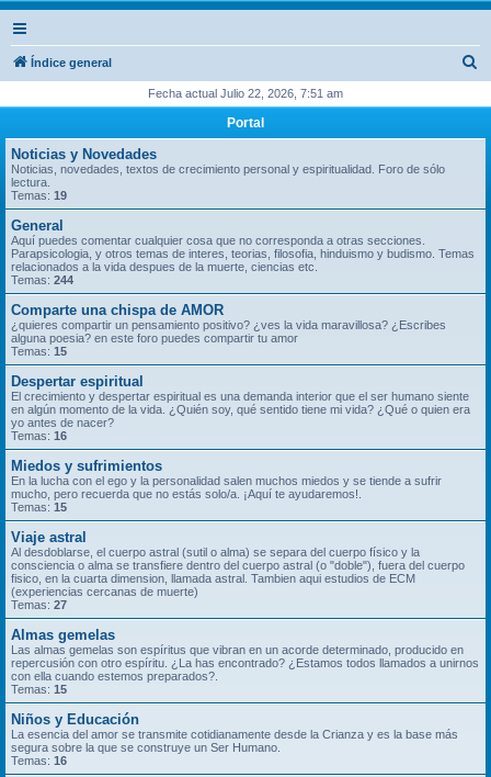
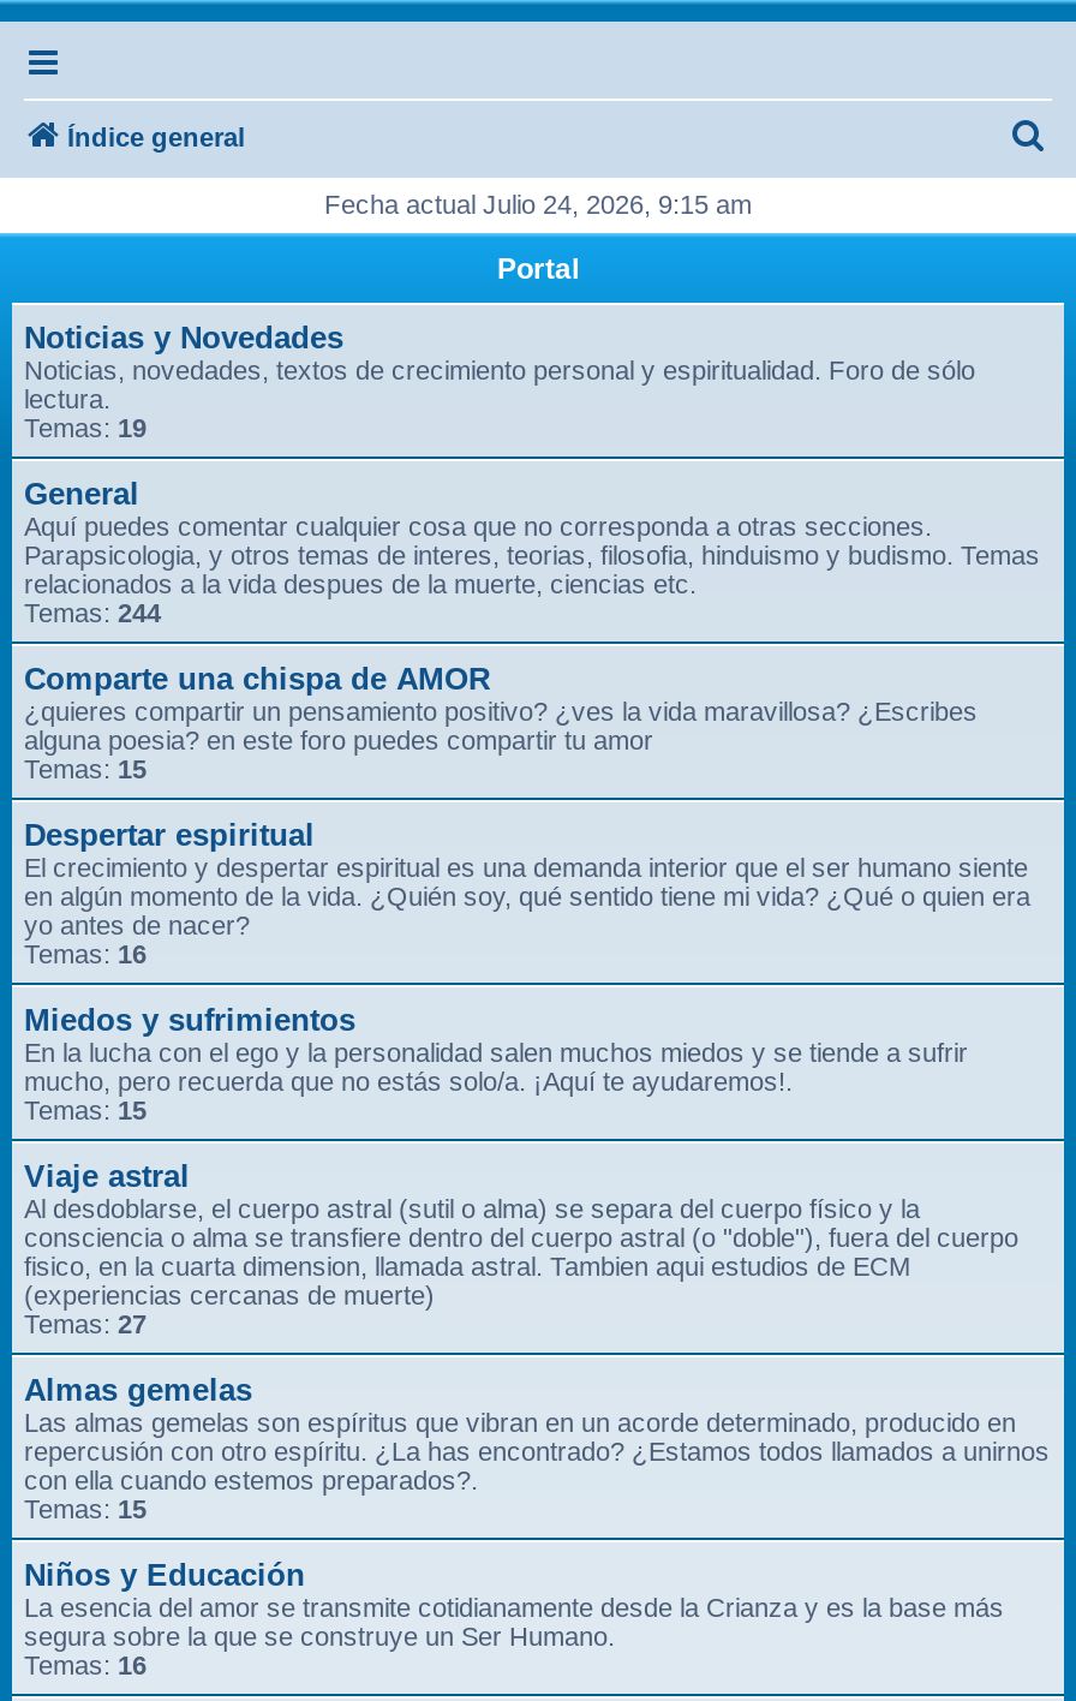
- Fecha actual Julio 22, 2026, 7:51 am
+ Fecha actual Julio 24, 2026, 9:15 am
